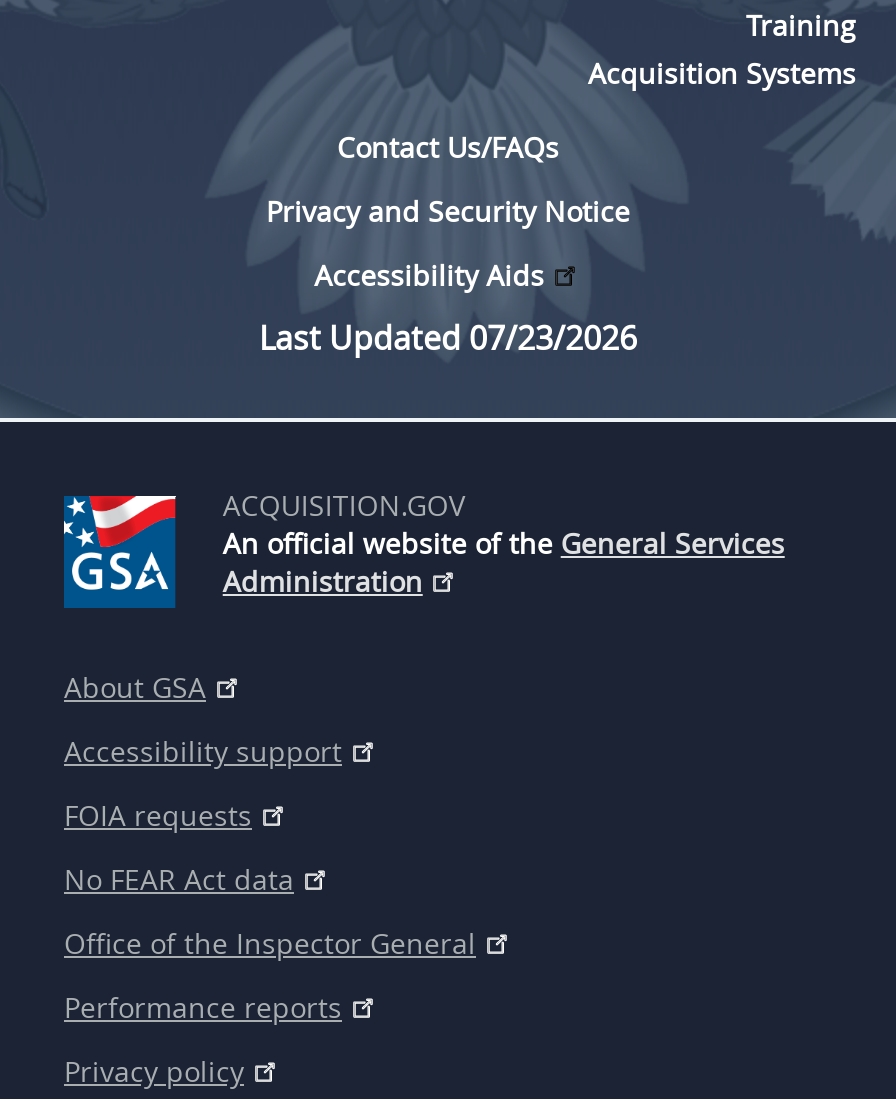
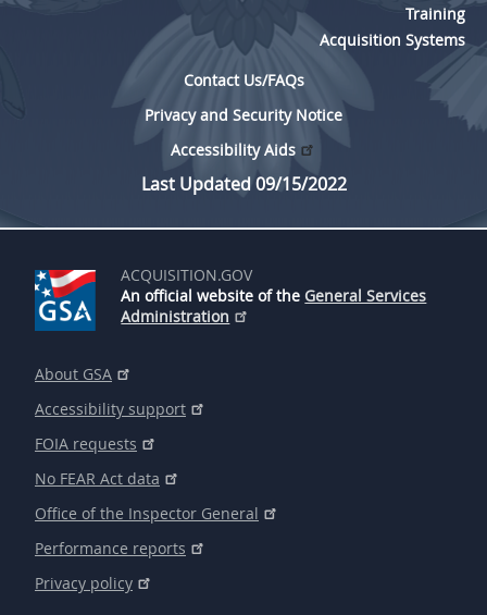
- Last Updated 07/23/2026
+ Last Updated 09/15/2022
